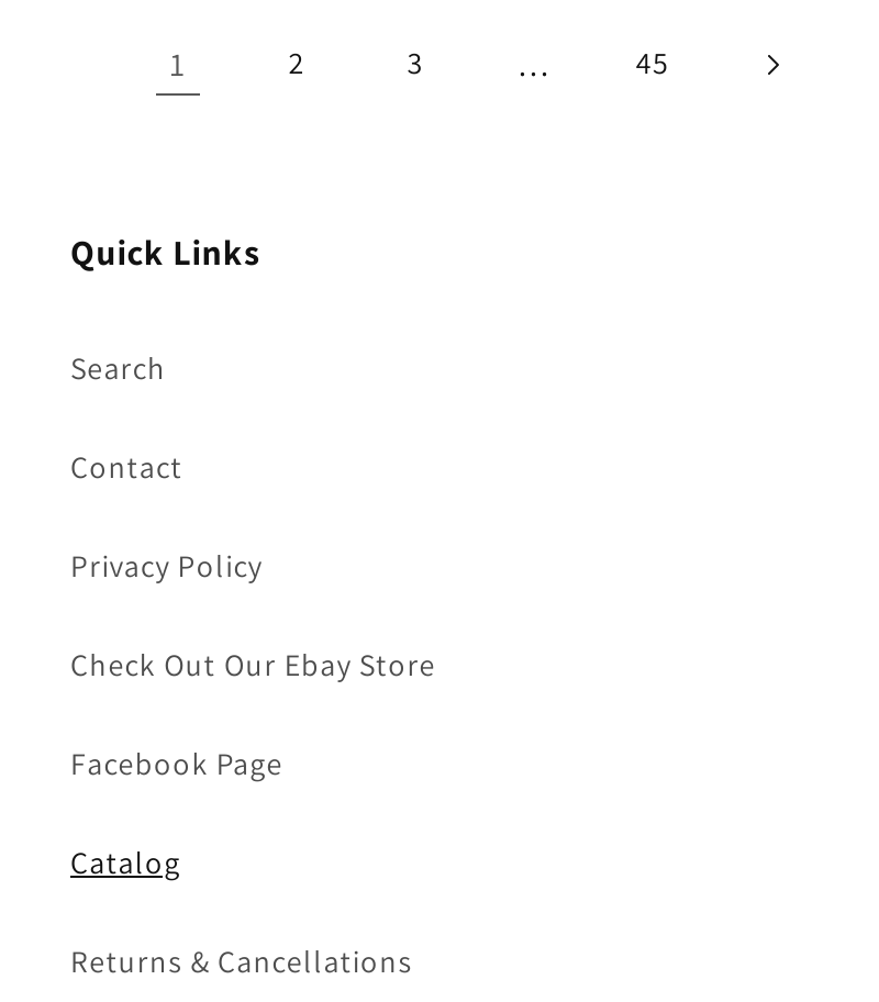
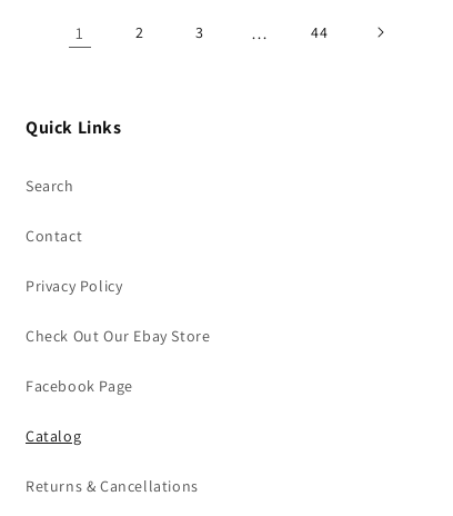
- 45
+ 44
